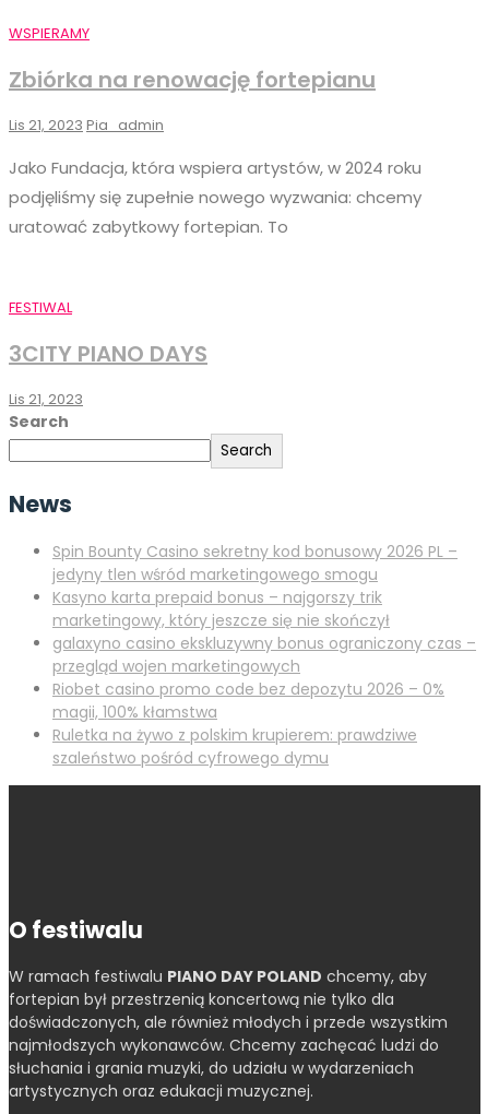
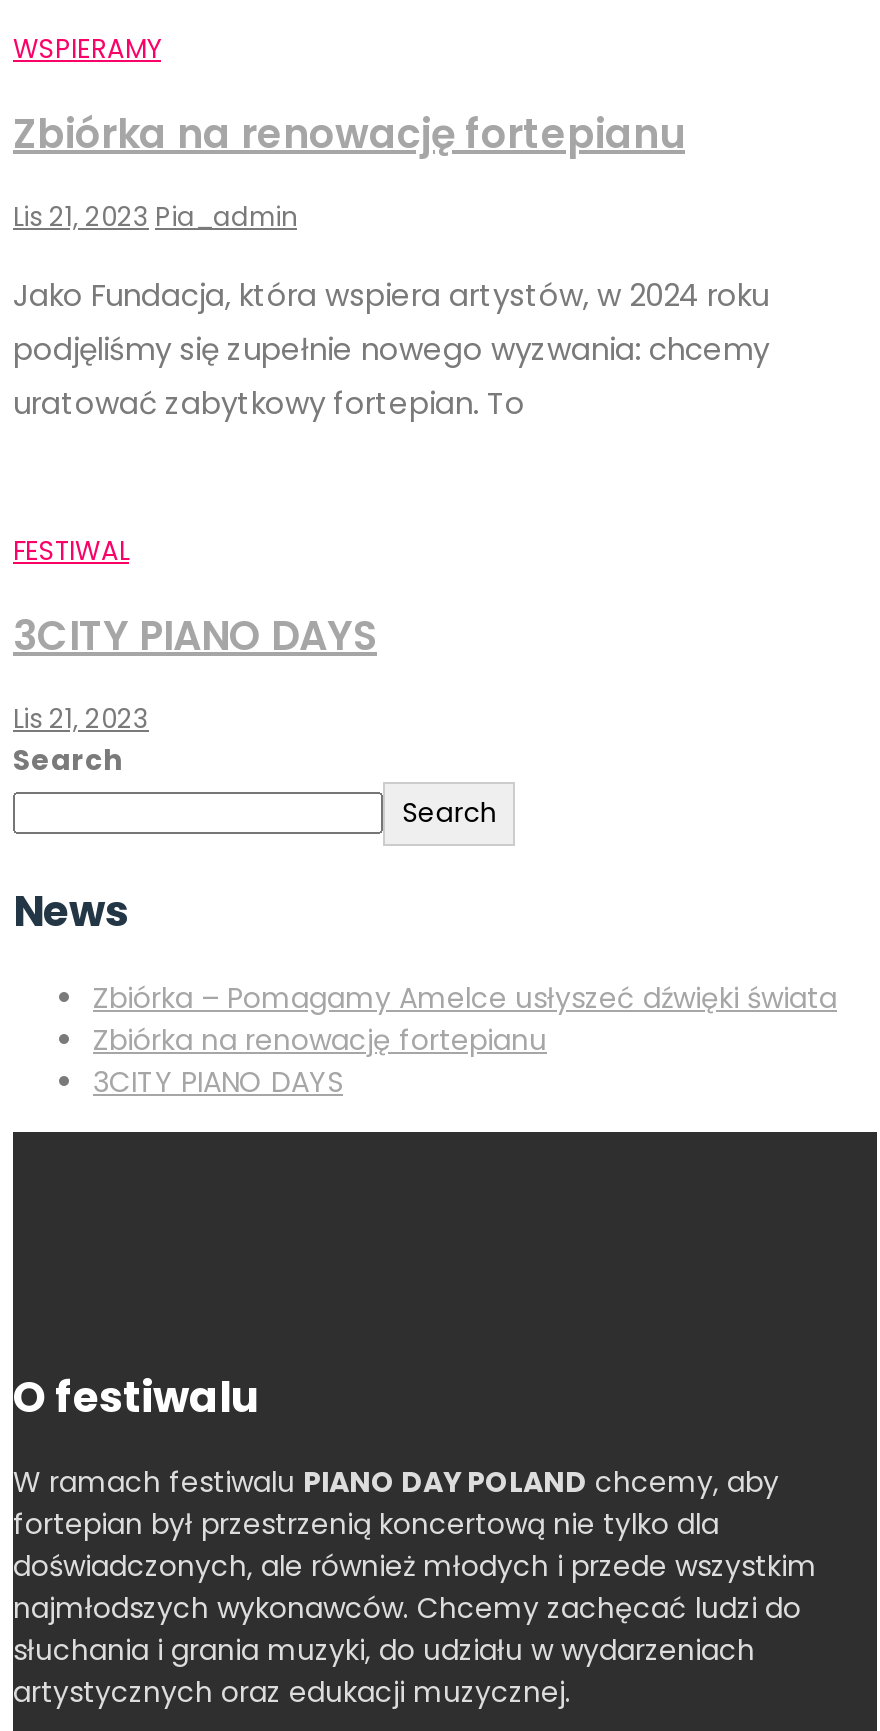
- Spin Bounty Casino sekretny kod bonusowy 2026 PL –
- jedyny tlen wśród marketingowego smogu
- Kasyno karta prepaid bonus – najgorszy trik
- marketingowy, który jeszcze się nie skończył
- galaxyno casino ekskluzywny bonus ograniczony czas –
- przegląd wojen marketingowych
- Riobet casino promo code bez depozytu 2026 – 0%
- magii, 100% kłamstwa
- Ruletka na żywo z polskim krupierem: prawdziwe
- szaleństwo pośród cyfrowego dymu
+ Zbiórka – Pomagamy Amelce usłyszeć dźwięki świata
+ Zbiórka na renowację fortepianu
+ 3CITY PIANO DAYS
